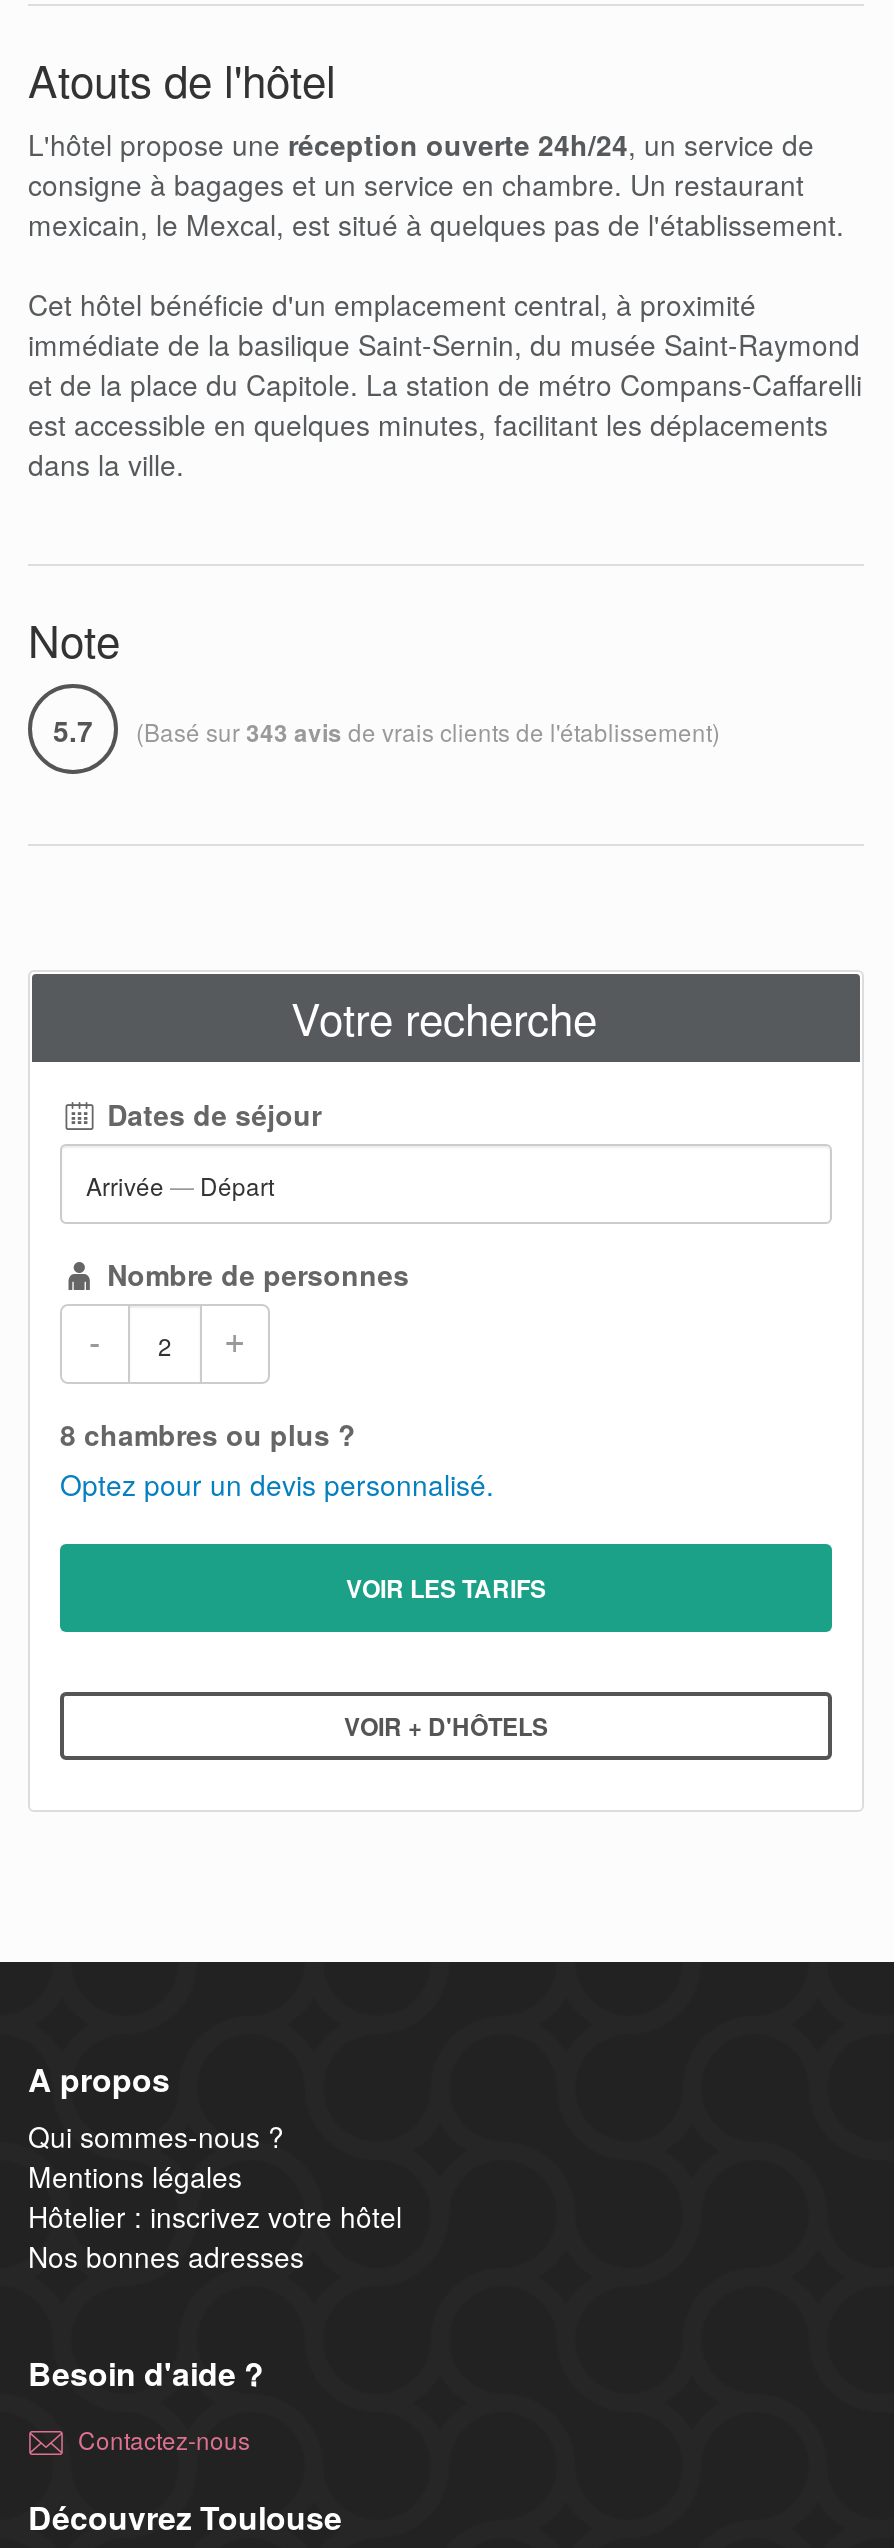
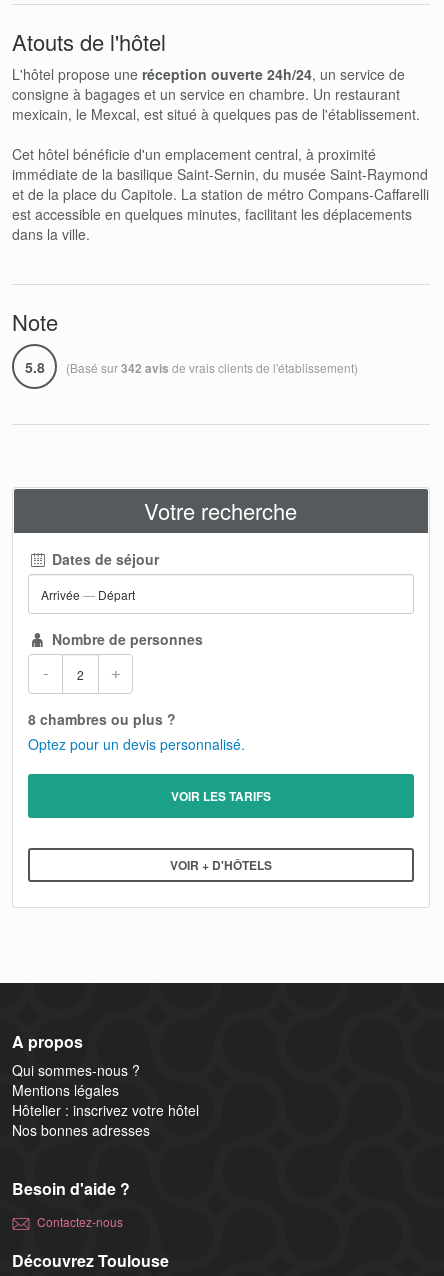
- 5.7
+ 5.8

- (Basé sur 343 avis de vrais clients de l'établissement)
+ (Basé sur 342 avis de vrais clients de l'établissement)
